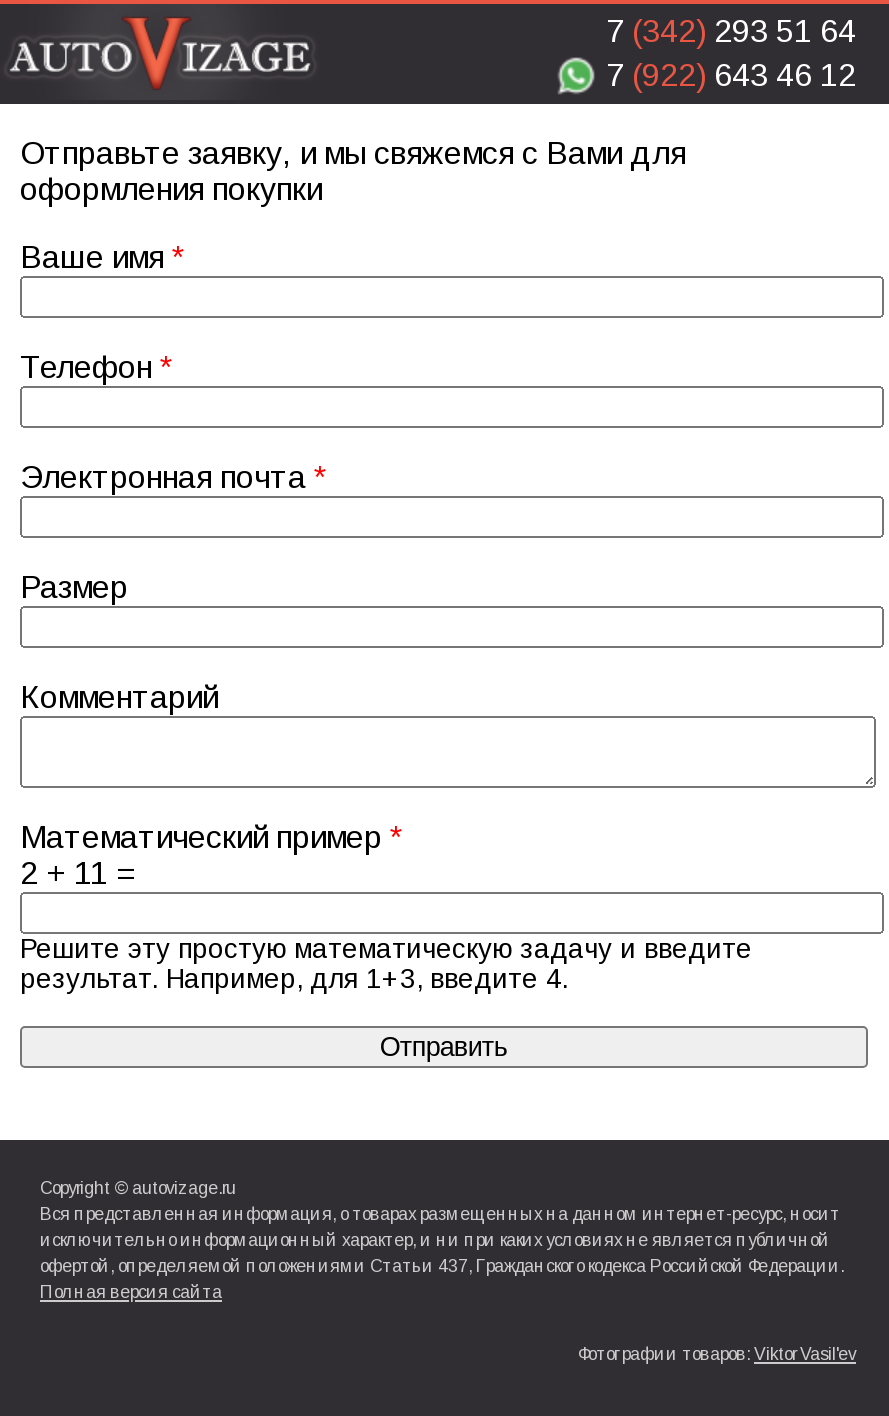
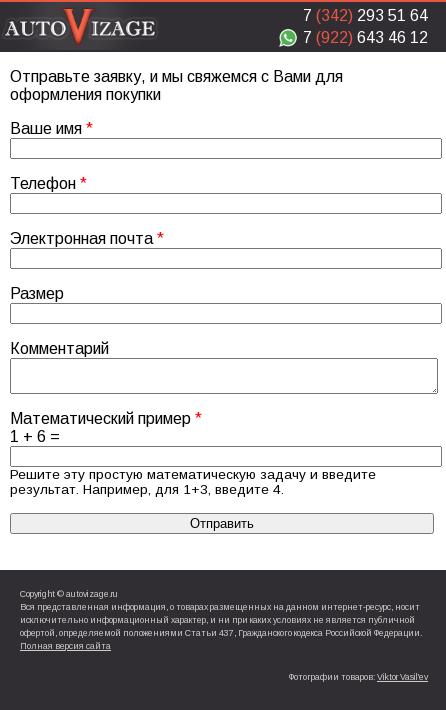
- 2 + 11 =
+ 1 + 6 =
